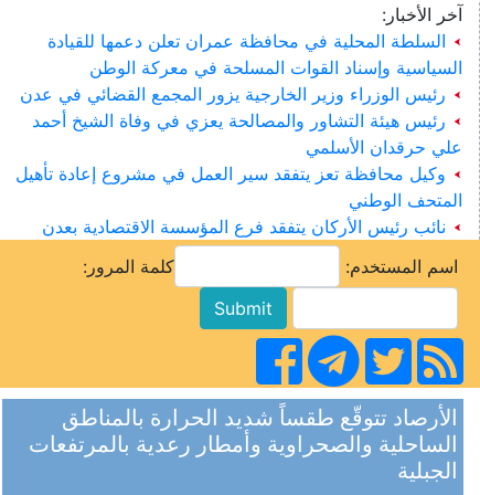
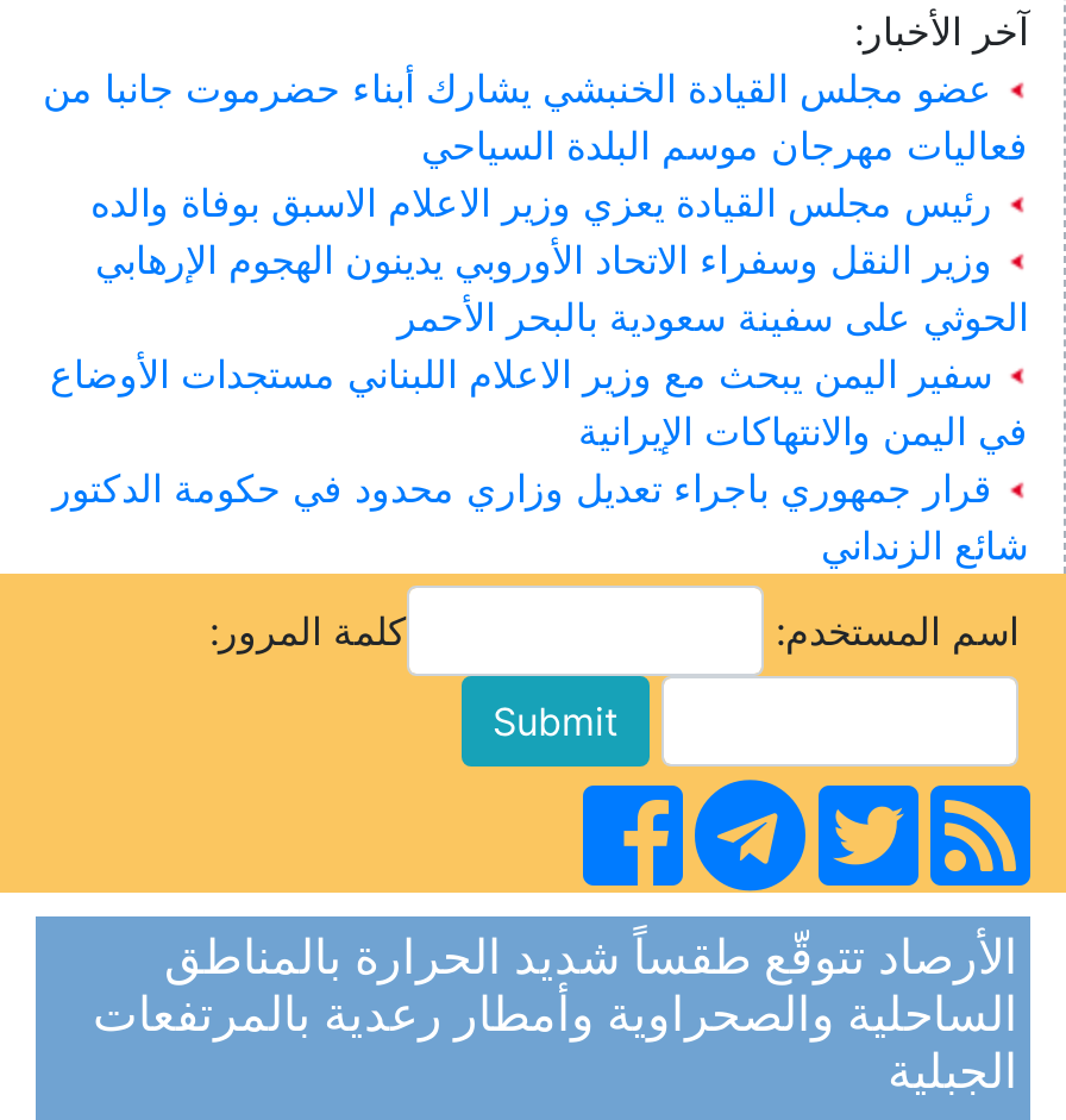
- السلطة المحلية في محافظة عمران تعلن دعمها للقيادة
- السياسية وإسناد القوات المسلحة في معركة الوطن
- رئيس الوزراء وزير الخارجية يزور المجمع القضائي في عدن
- رئيس هيئة التشاور والمصالحة يعزي في وفاة الشيخ أحمد
- علي حرقدان الأسلمي
- وكيل محافظة تعز يتفقد سير العمل في مشروع إعادة تأهيل
- المتحف الوطني
- نائب رئيس الأركان يتفقد فرع المؤسسة الاقتصادية بعدن
+ عضو مجلس القيادة الخنبشي يشارك أبناء حضرموت جانبا من
+ فعاليات مهرجان موسم البلدة السياحي
+ رئيس مجلس القيادة يعزي وزير الاعلام الاسبق بوفاة والده
+ وزير النقل وسفراء الاتحاد الأوروبي يدينون الهجوم الإرهابي
+ الحوثي على سفينة سعودية بالبحر الأحمر
+ سفير اليمن يبحث مع وزير الاعلام اللبناني مستجدات الأوضاع
+ في اليمن والانتهاكات الإيرانية
+ قرار جمهوري باجراء تعديل وزاري محدود في حكومة الدكتور
+ شائع الزنداني
